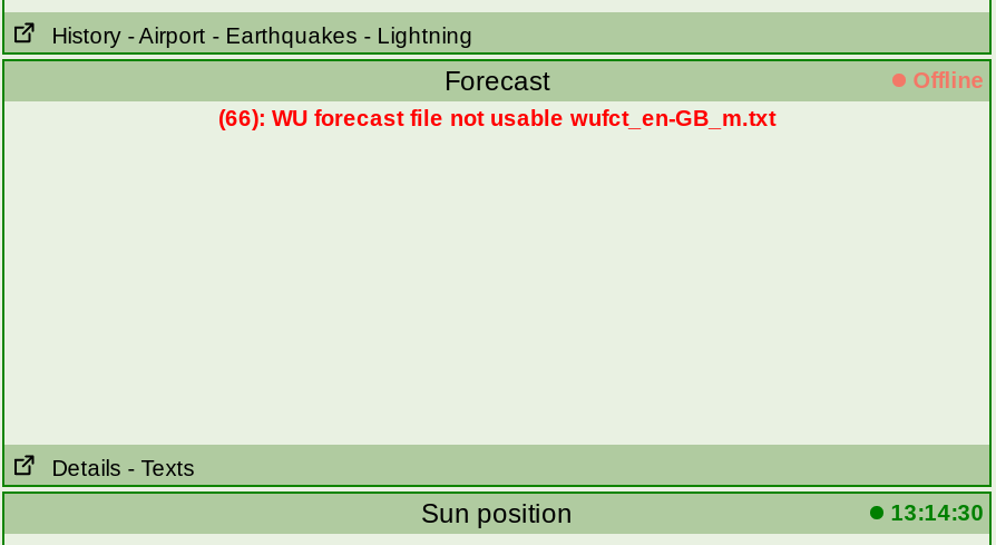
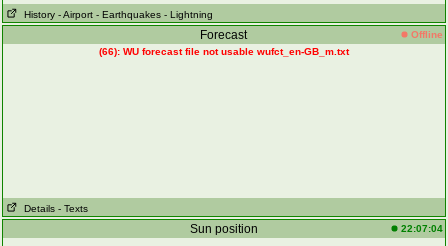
- 13:14:30
+ 22:07:04
